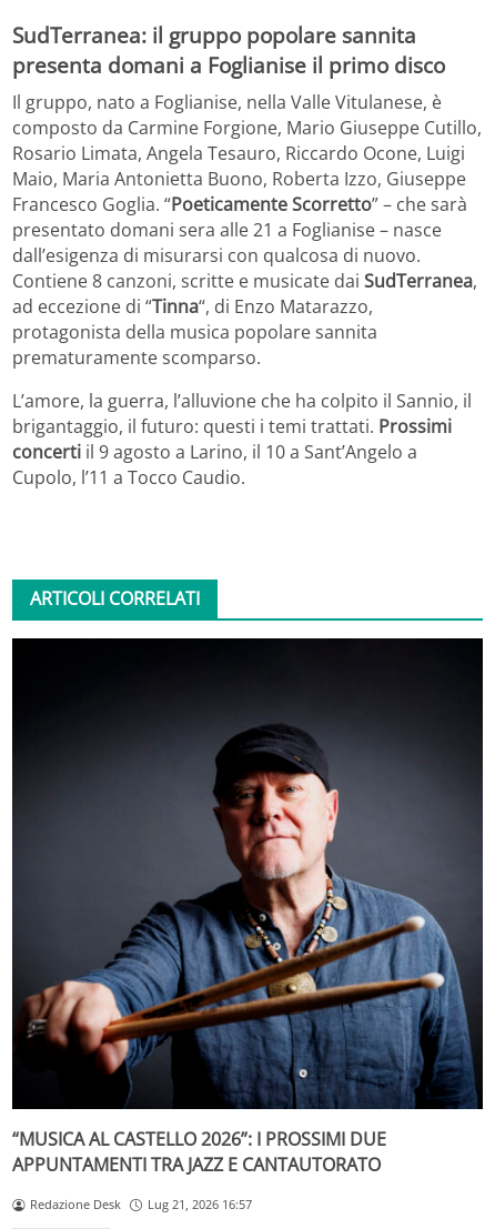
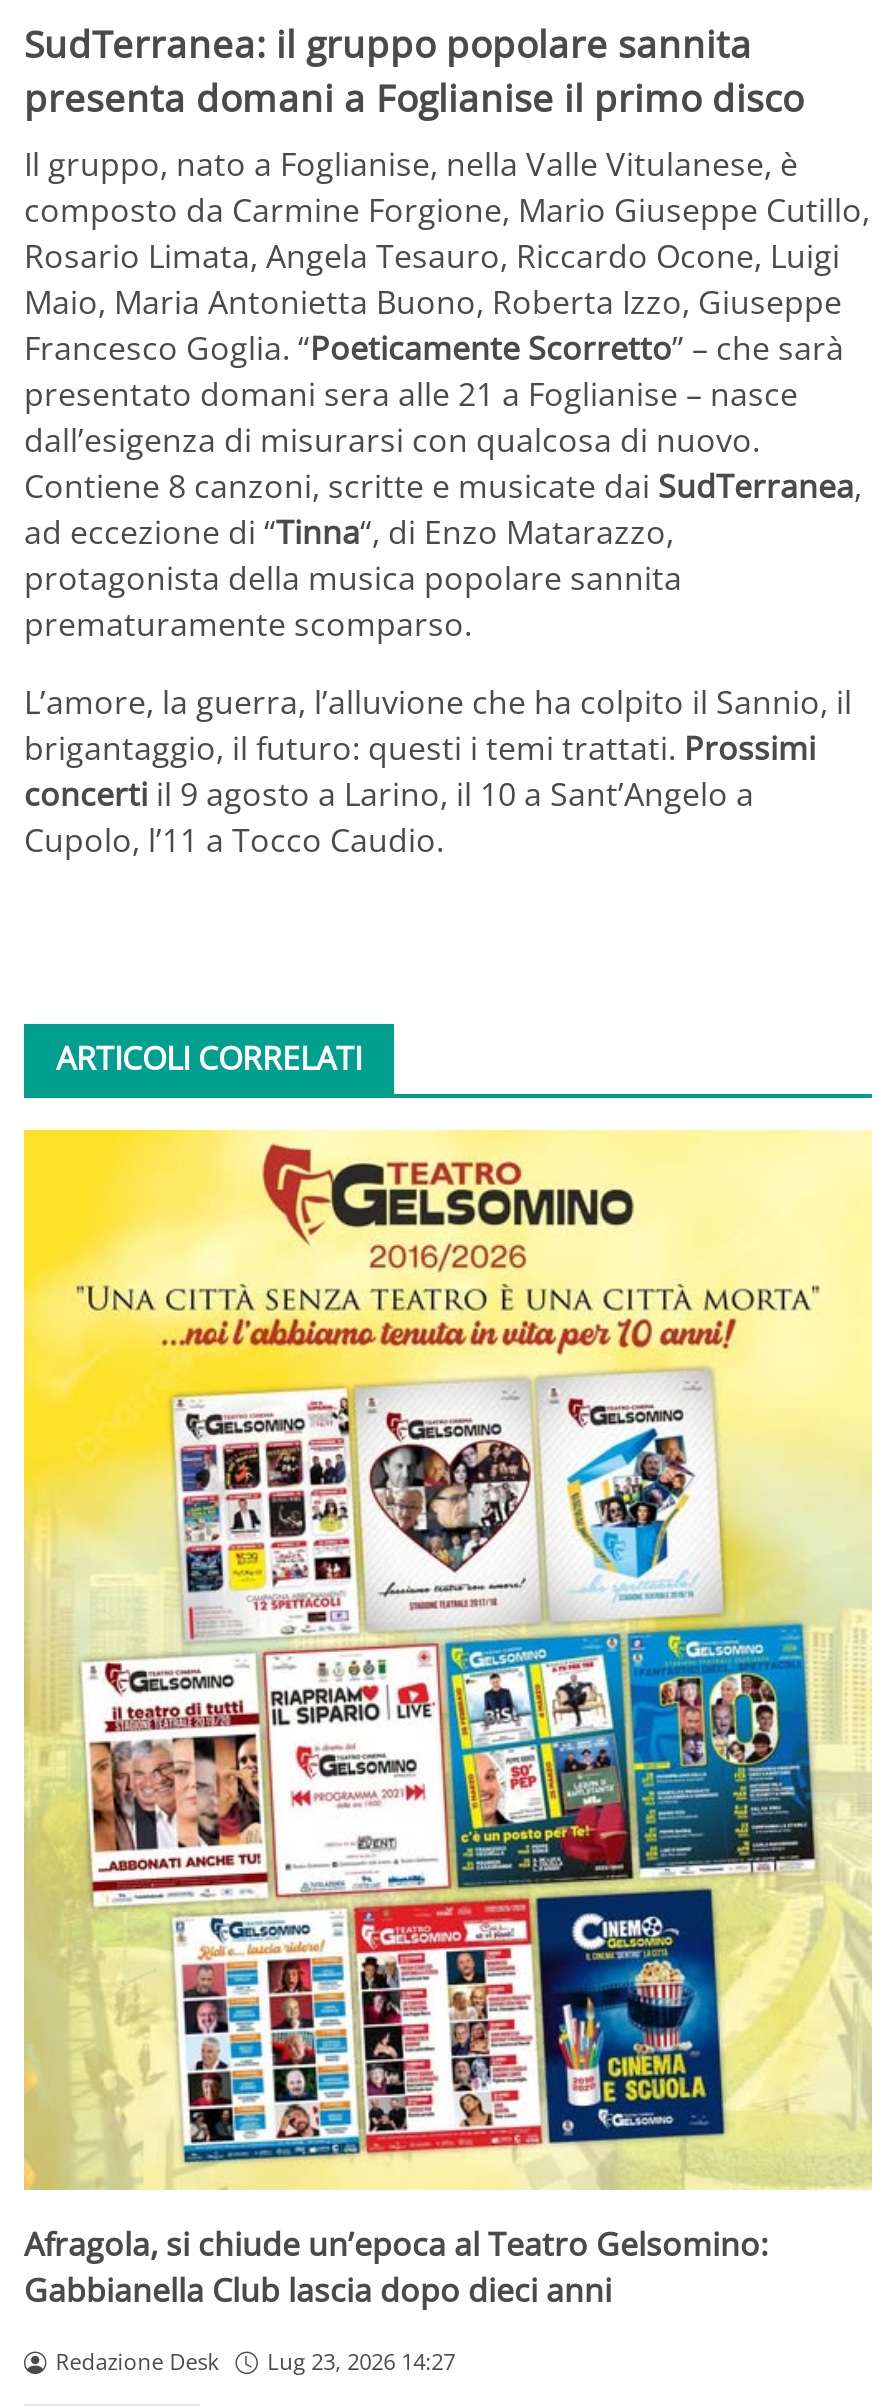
- [image]
- “MUSICA AL CASTELLO 2026”: I PROSSIMI DUE
- APPUNTAMENTI TRA JAZZ E CANTAUTORATO
+ [image]
+ Afragola, si chiude un’epoca al Teatro Gelsomino:
+ Gabbianella Club lascia dopo dieci anni

- Redazione Desk Lug 21, 2026 16:57
+ Redazione Desk Lug 23, 2026 14:27
